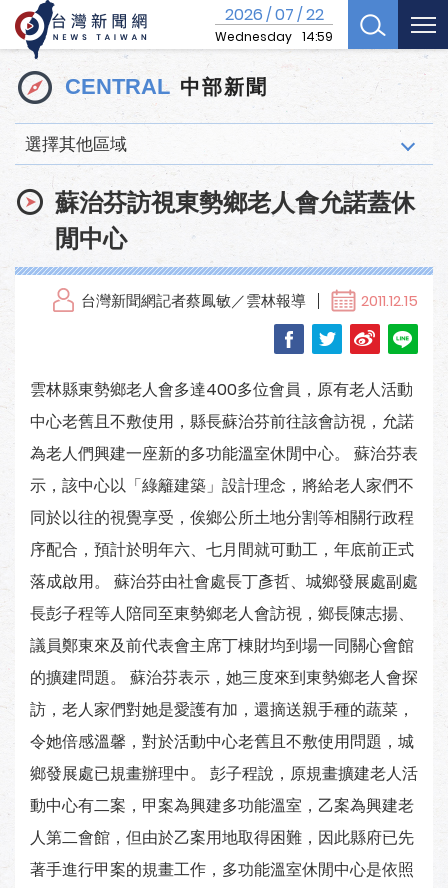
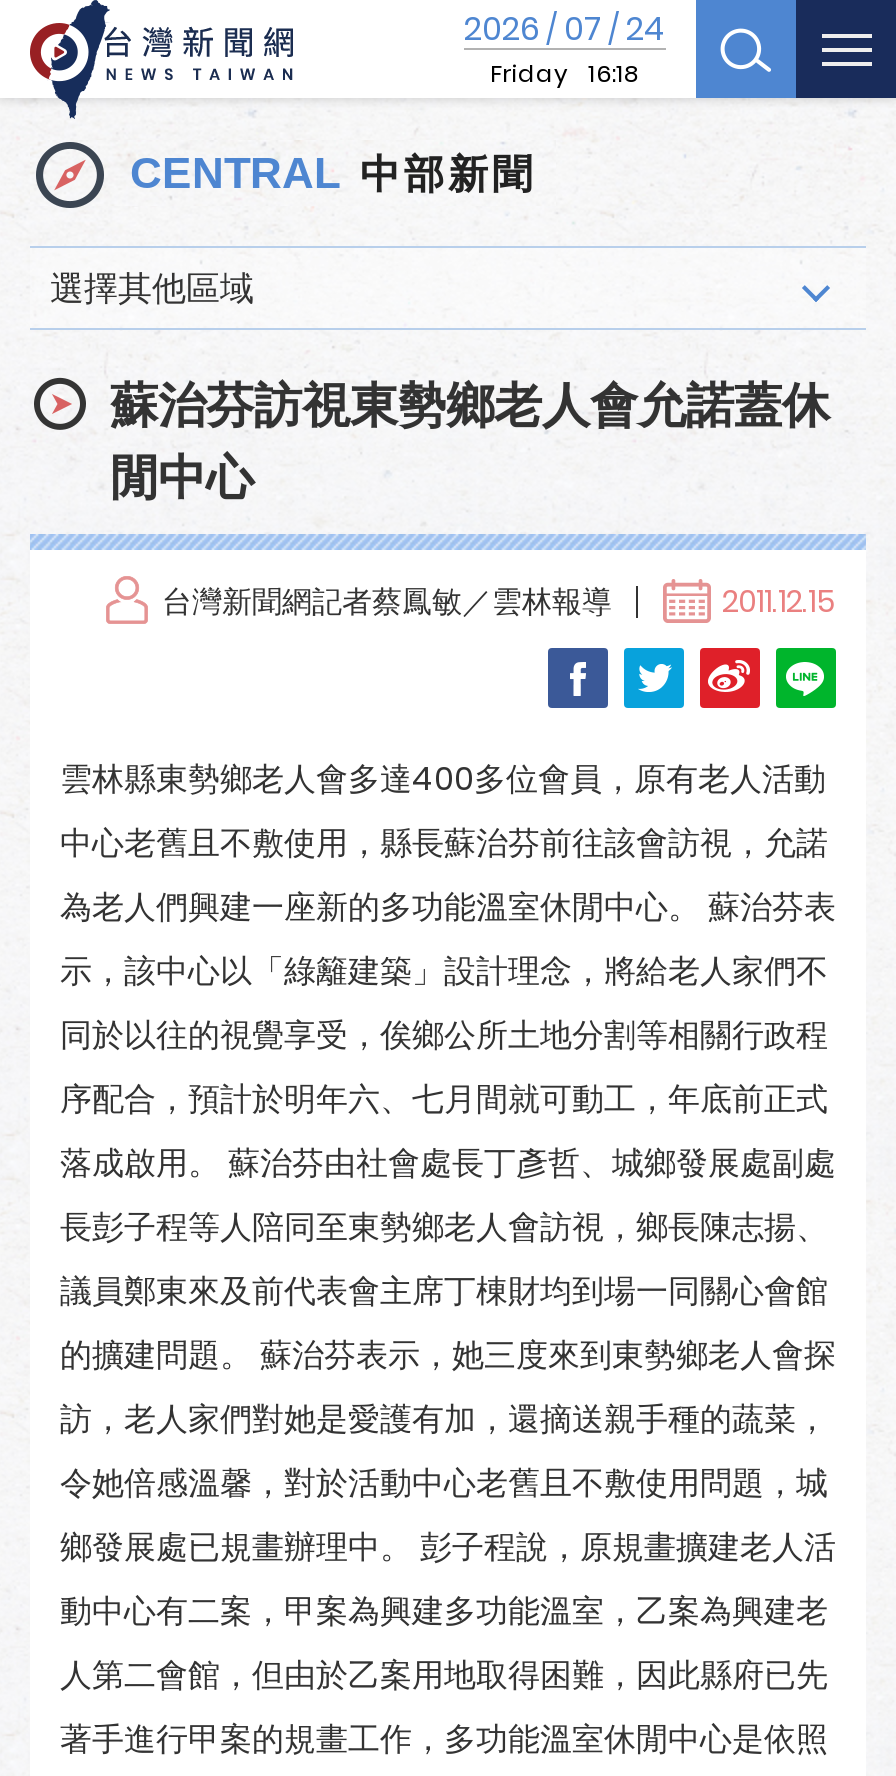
- 2026 / 07 / 22
- Wednesday 14:59
+ 2026 / 07 / 24
+ Friday 16:18
